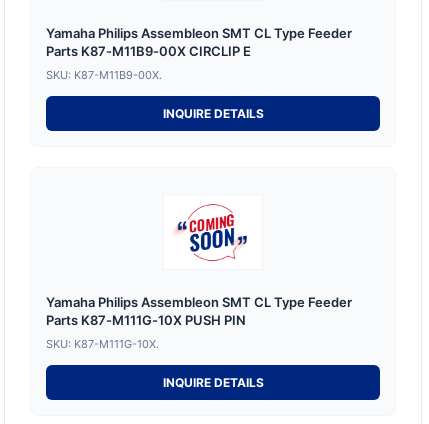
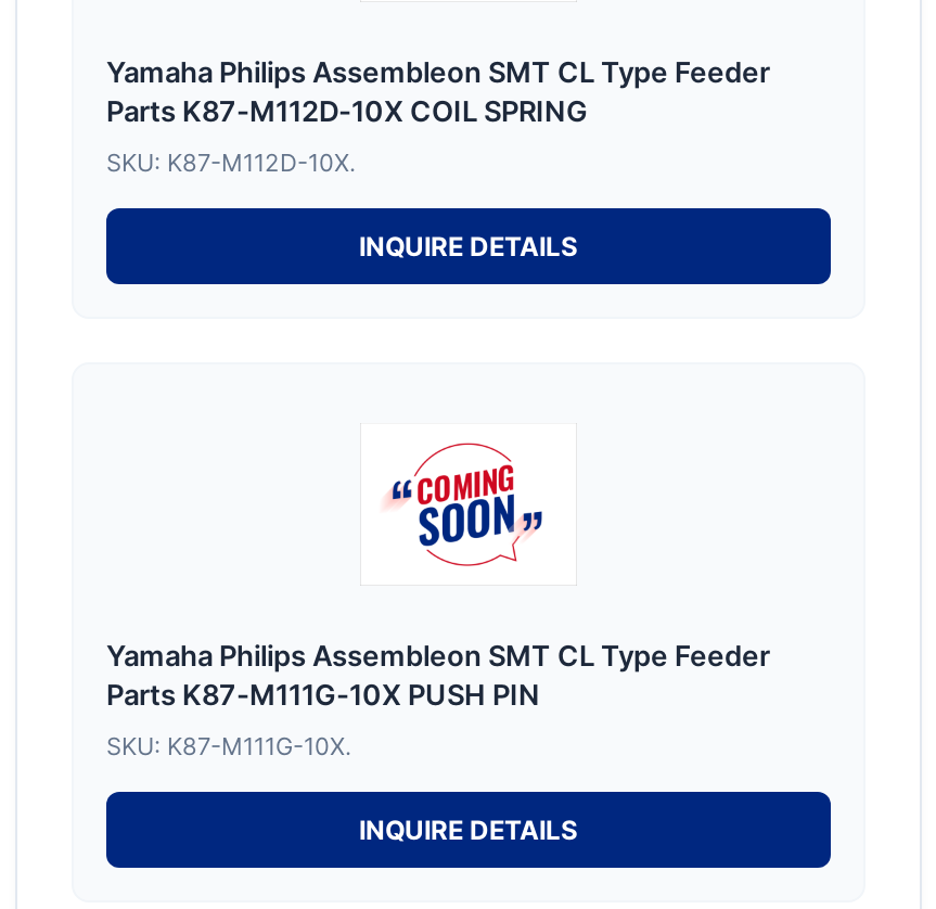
- Parts K87-M11B9-00X CIRCLIP E
+ Parts K87-M112D-10X COIL SPRING

- SKU: K87-M11B9-00X.
+ SKU: K87-M112D-10X.
